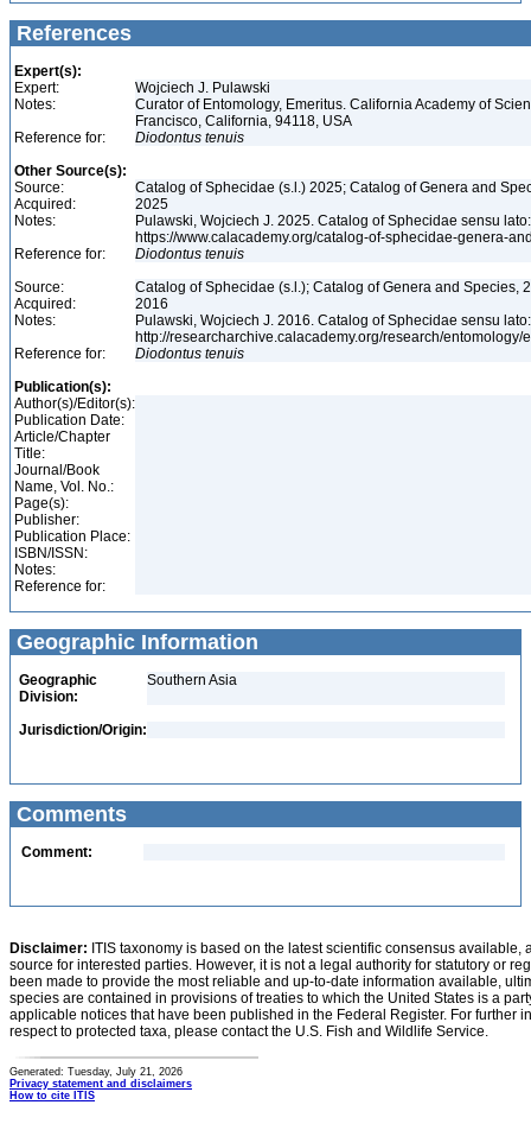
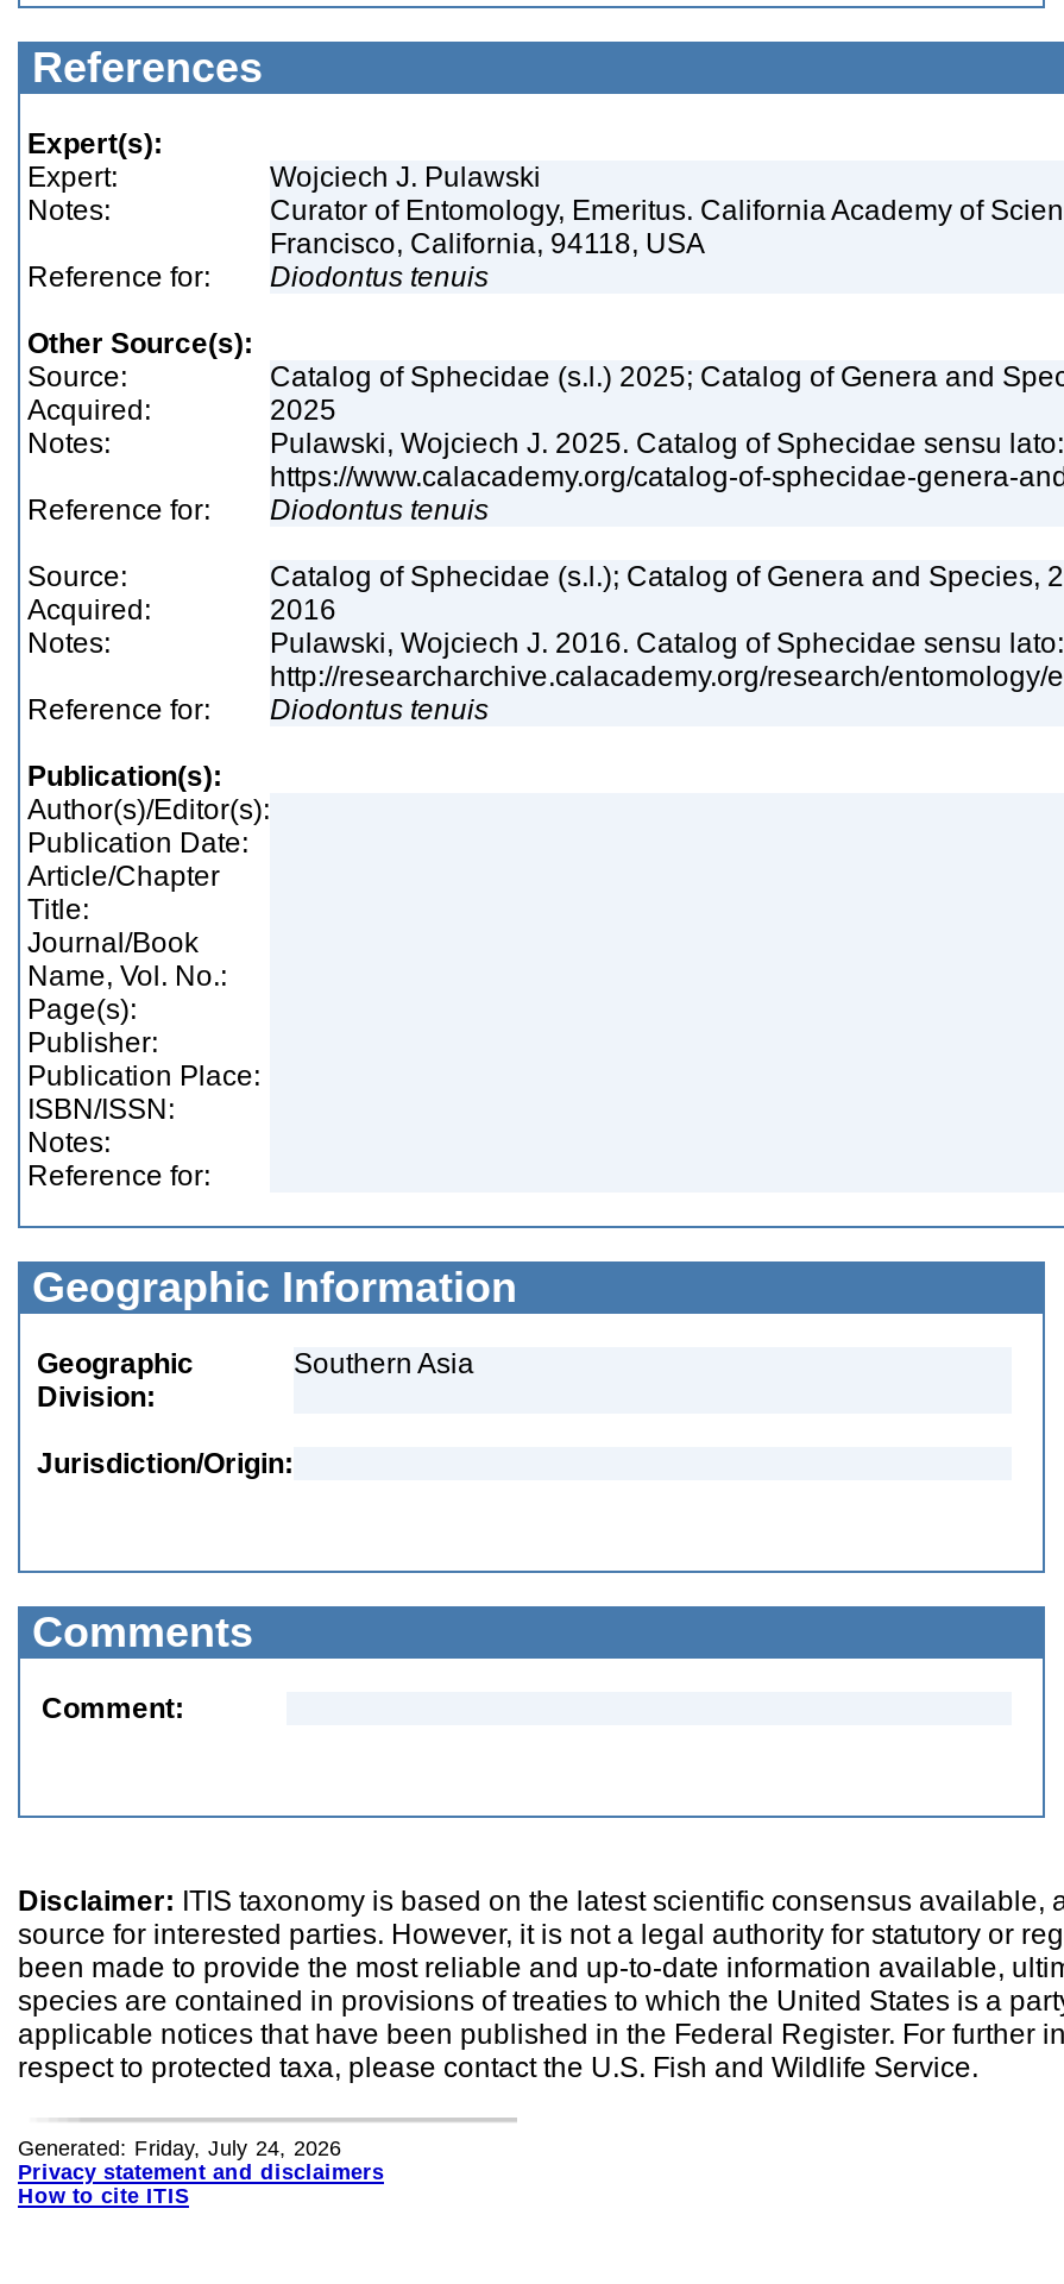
- Generated: Tuesday, July 21, 2026
+ Generated: Friday, July 24, 2026
